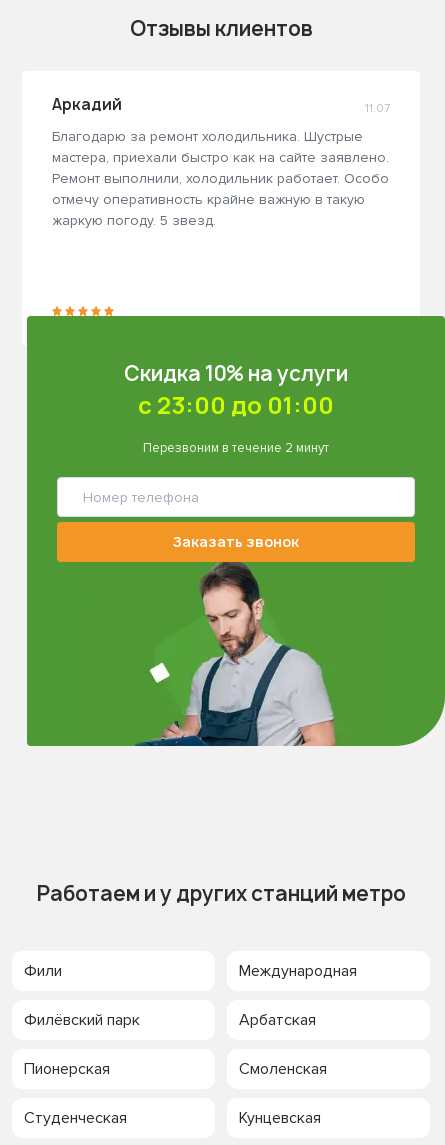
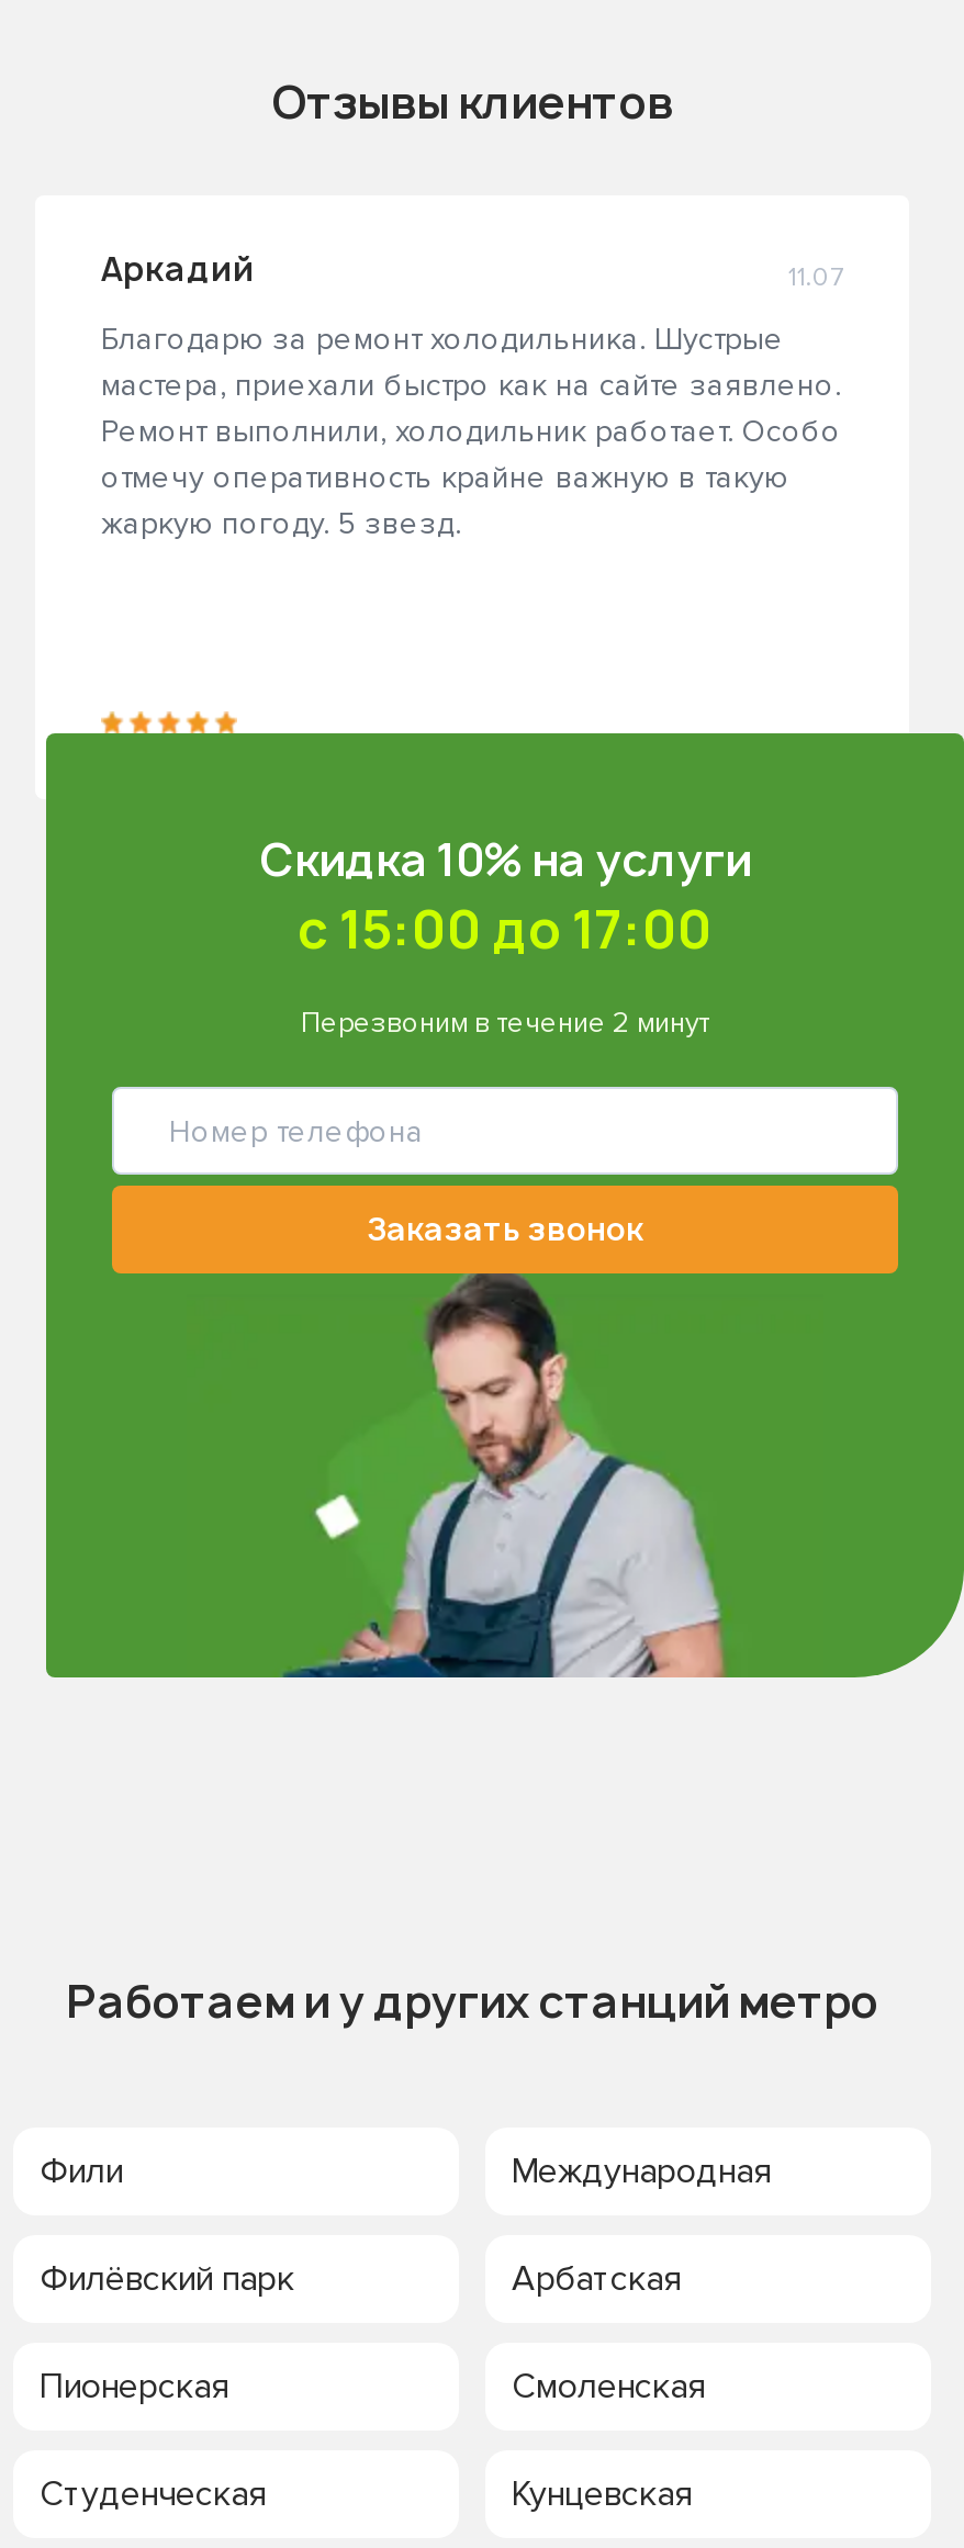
- с 23:00 до 01:00
+ с 15:00 до 17:00
